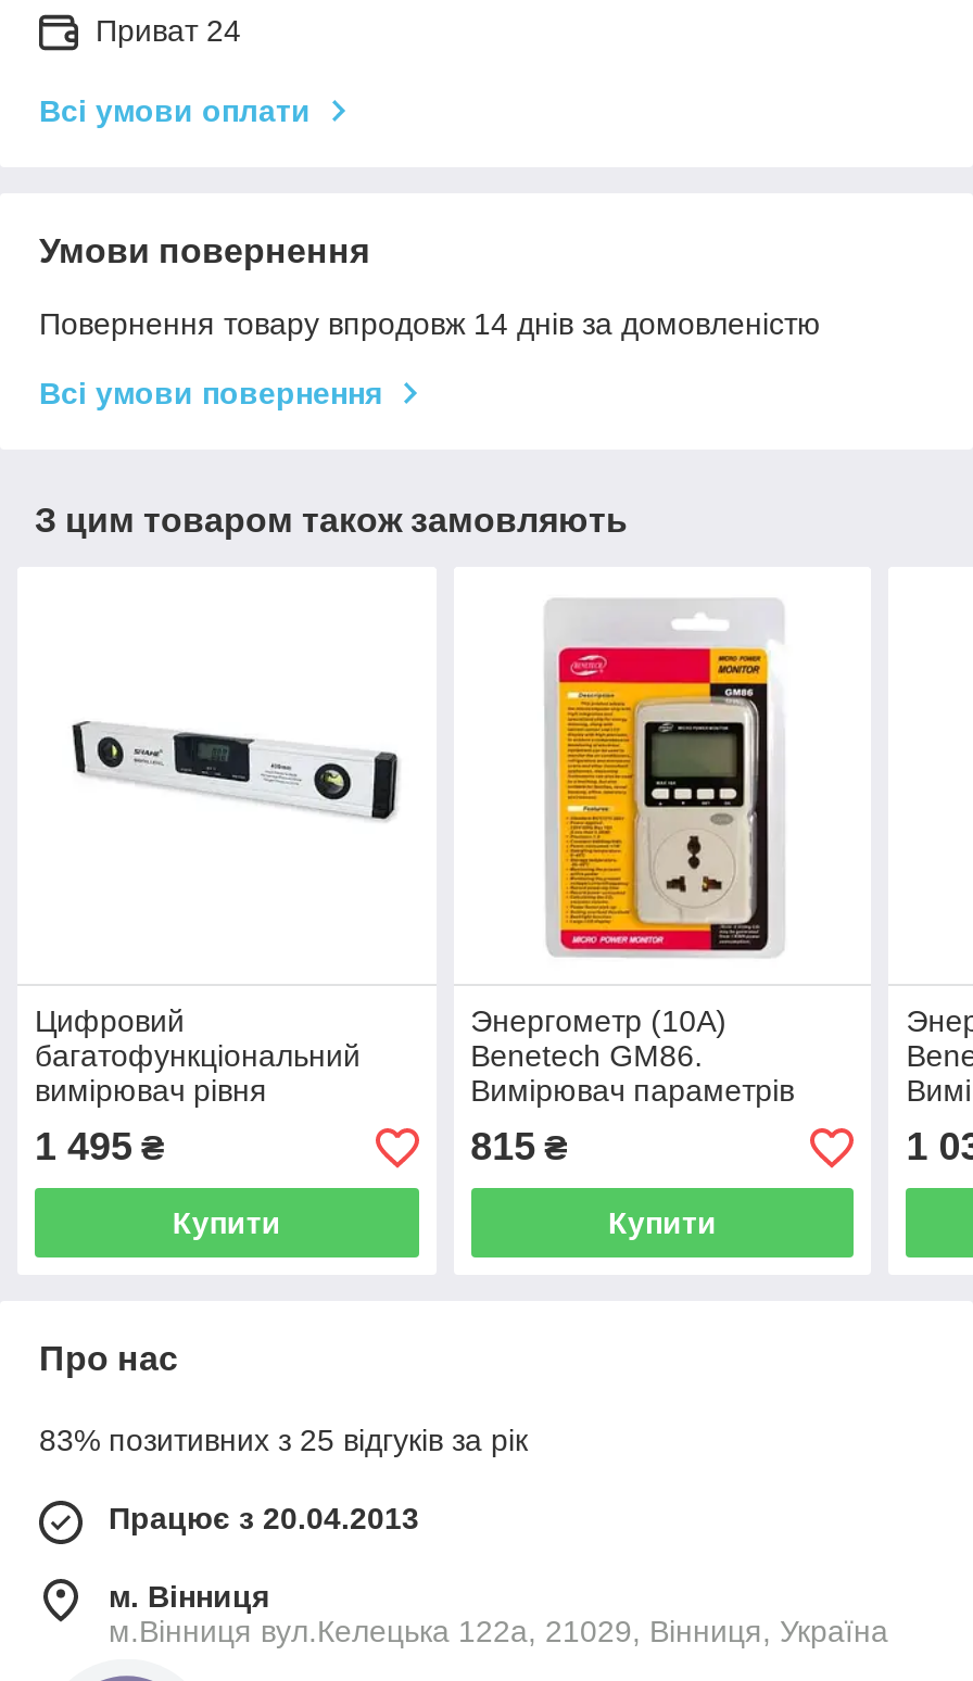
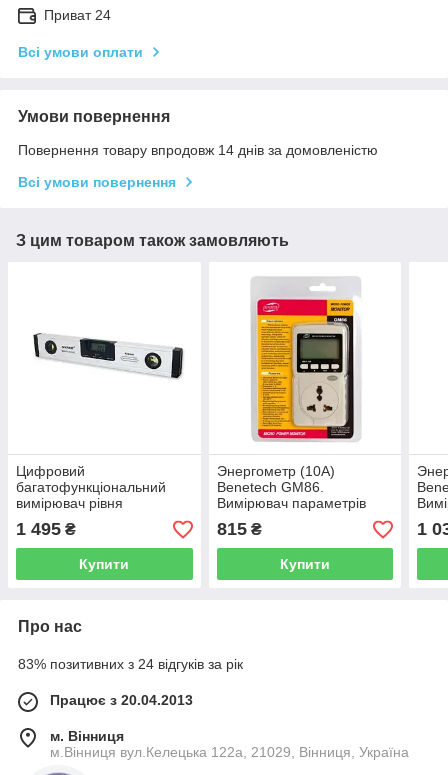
- 83% позитивних з 25 відгуків за рік
+ 83% позитивних з 24 відгуків за рік
